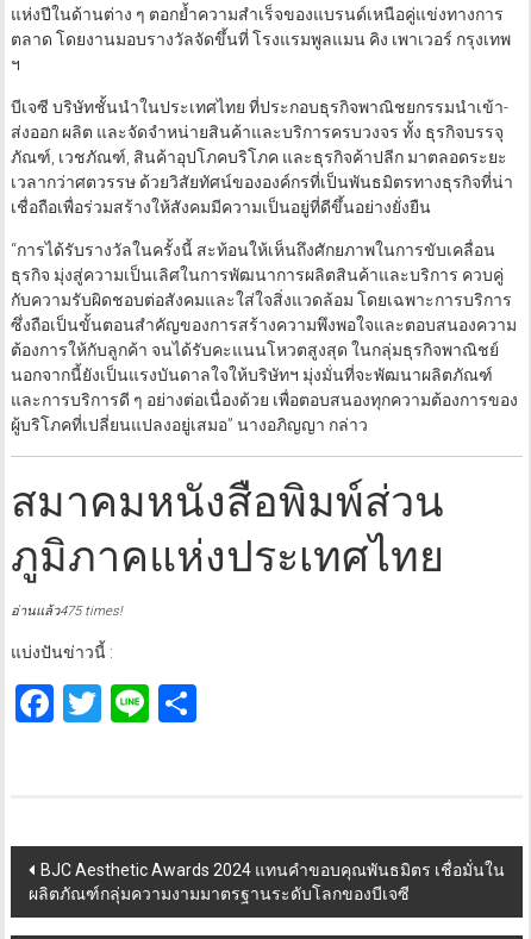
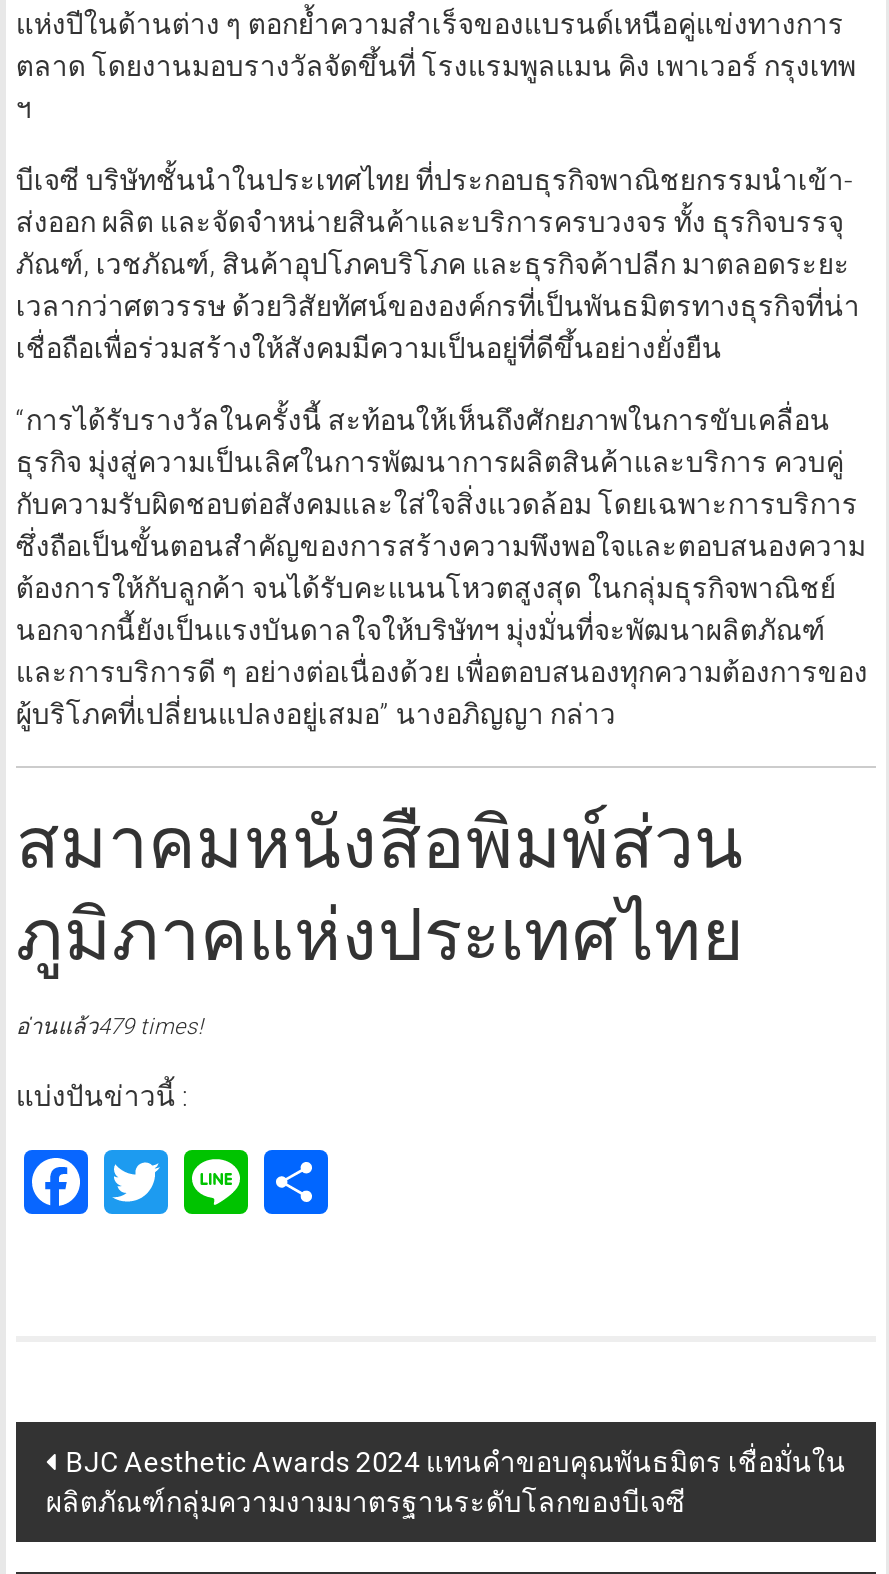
- อ่านแล้ว475 times!
+ อ่านแล้ว479 times!
